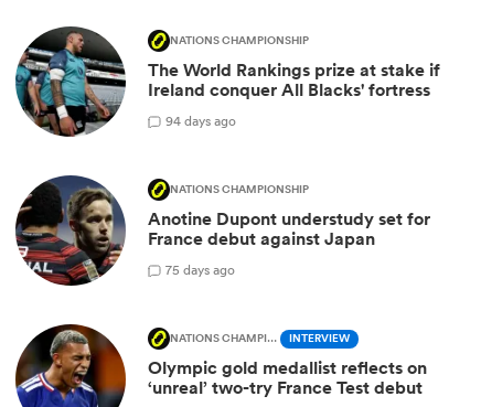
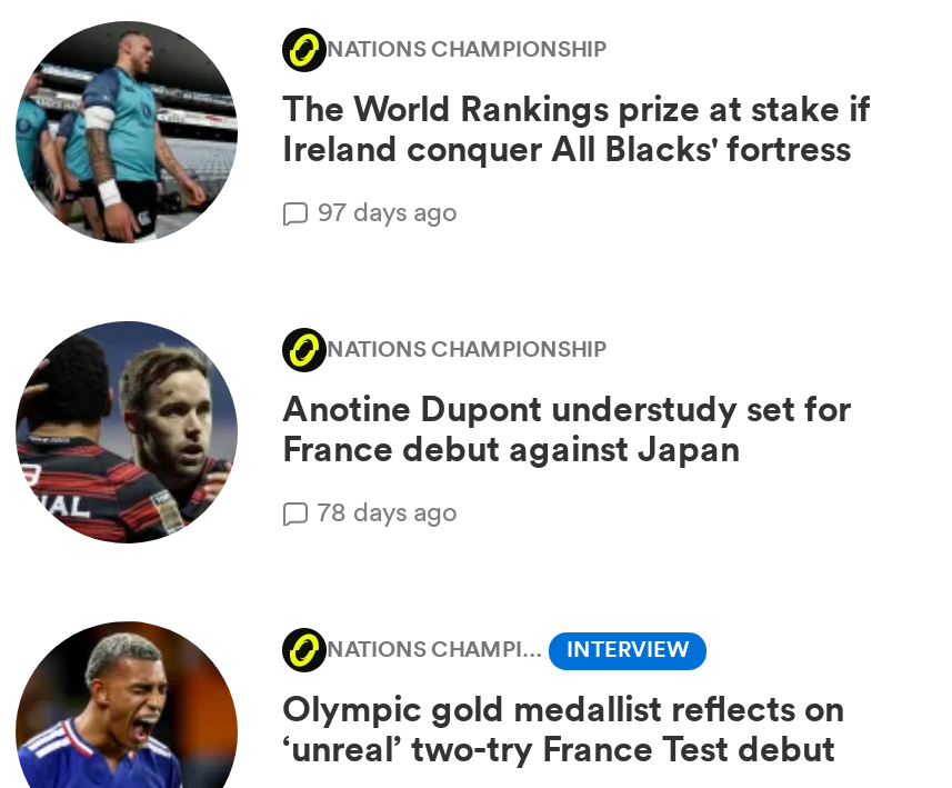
- 94 days ago
+ 97 days ago

- 75 days ago
+ 78 days ago
